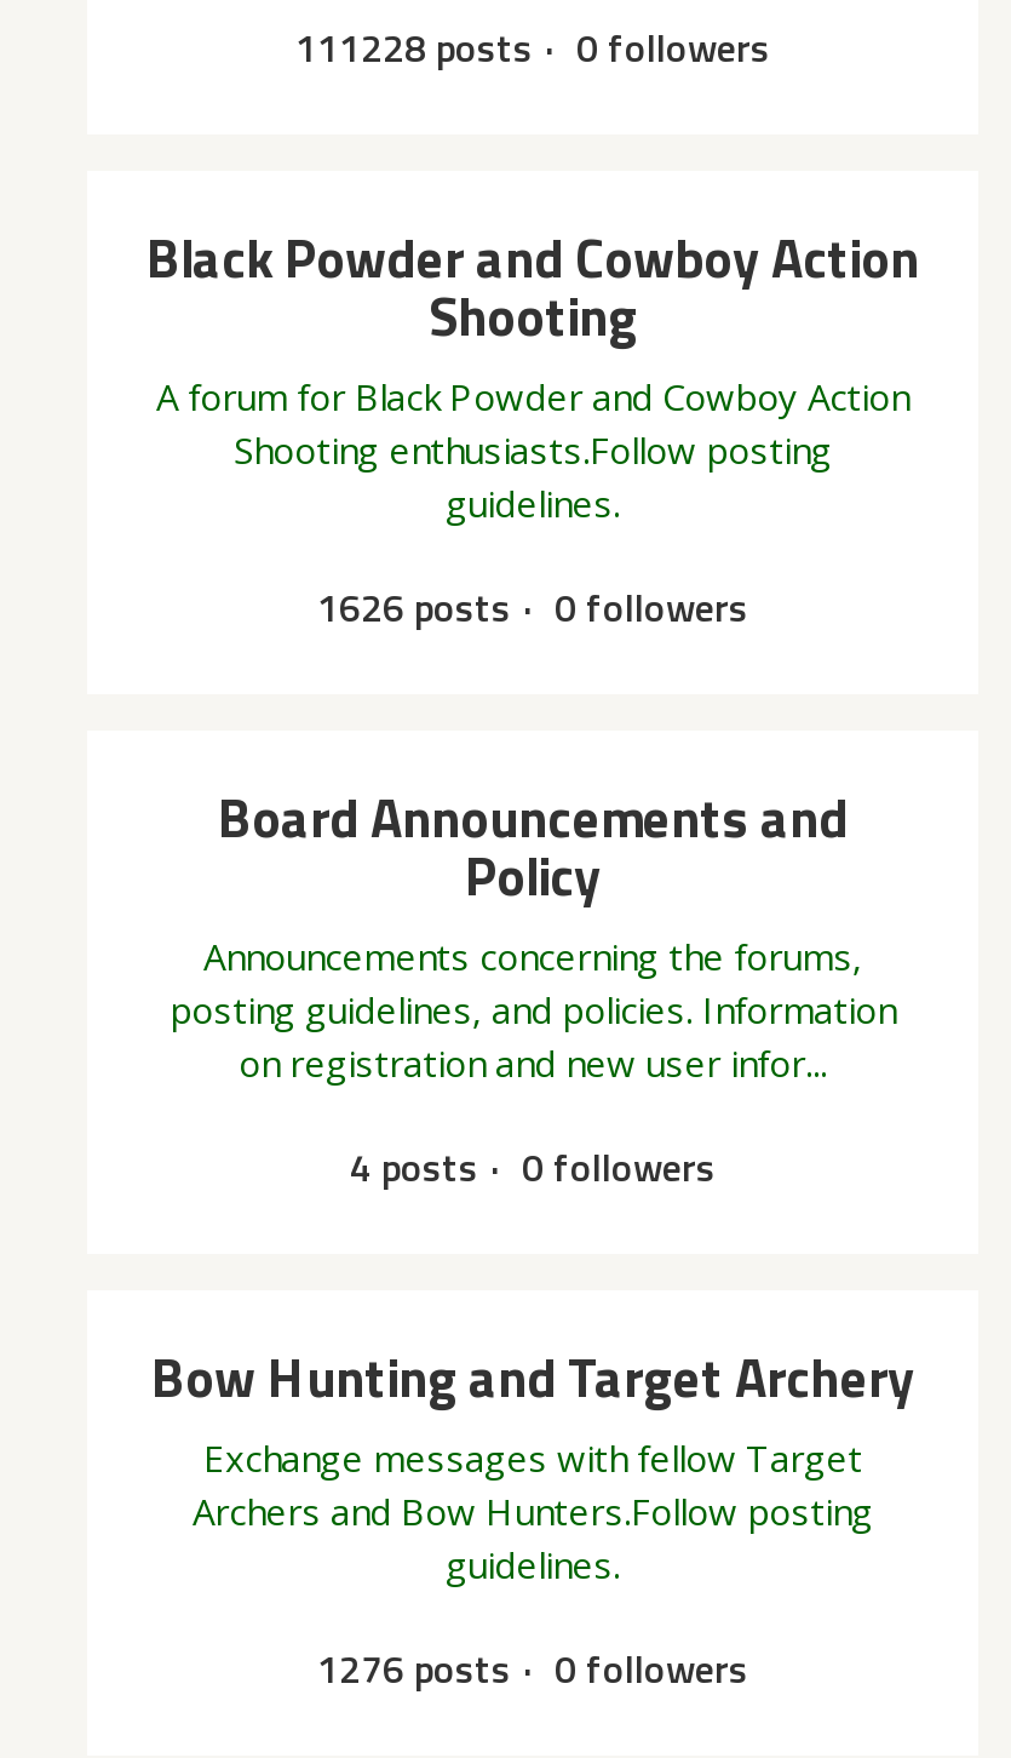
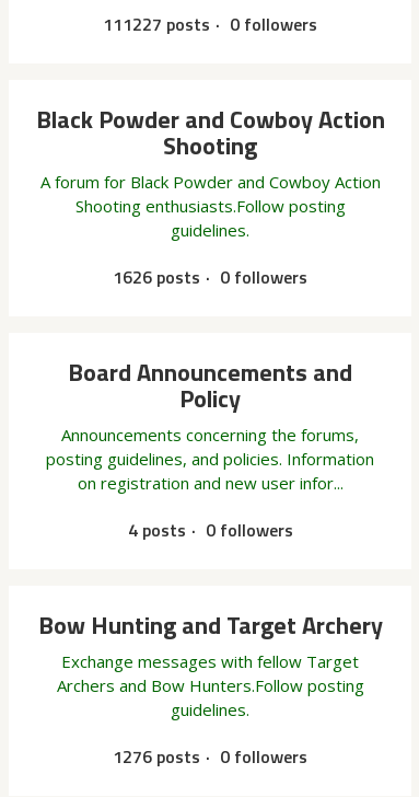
- 111228 posts 0 followers
+ 111227 posts 0 followers
